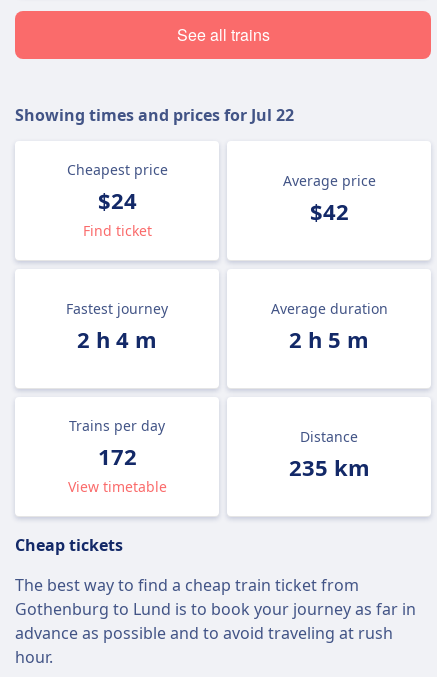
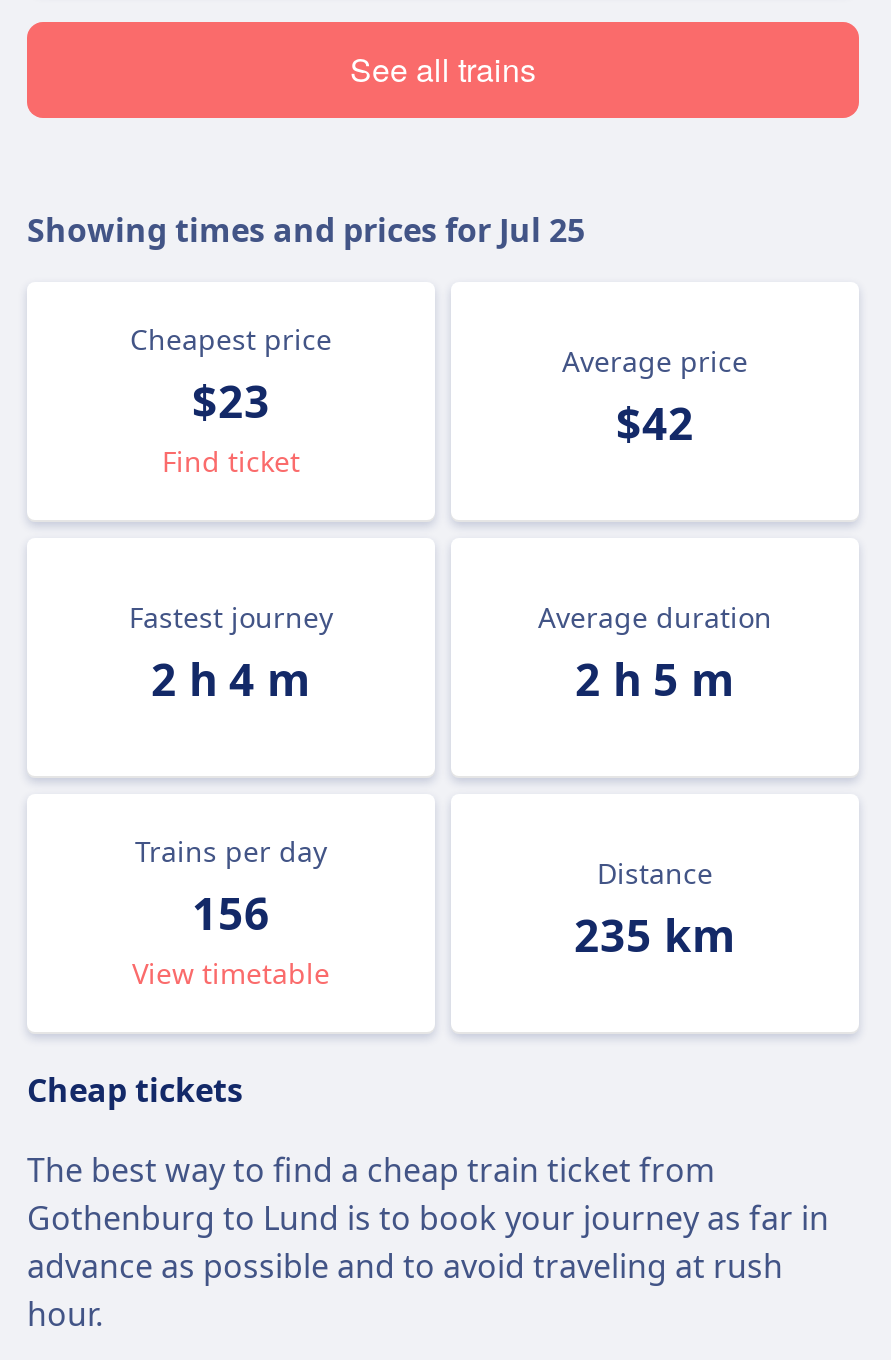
- Showing times and prices for Jul 22
+ Showing times and prices for Jul 25

- $24
+ $23

- 172
+ 156
